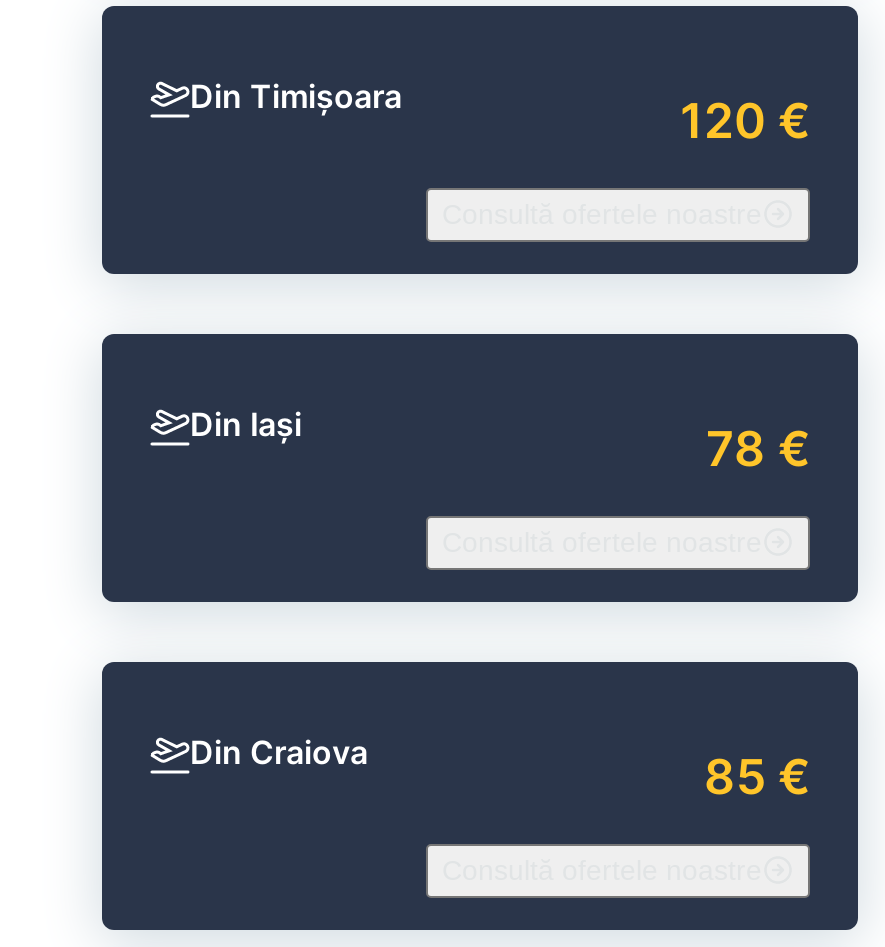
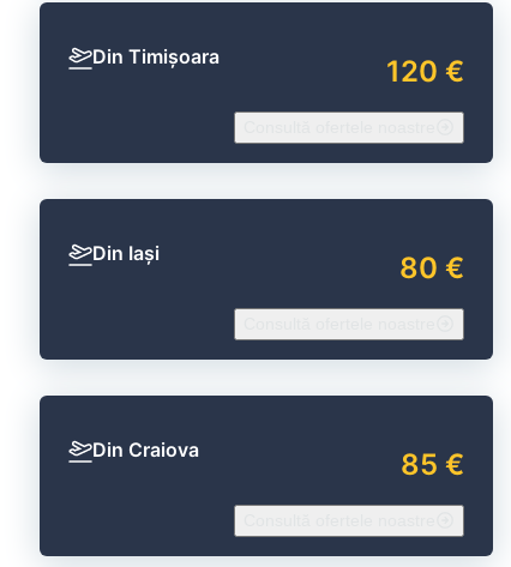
- 78 €
+ 80 €
